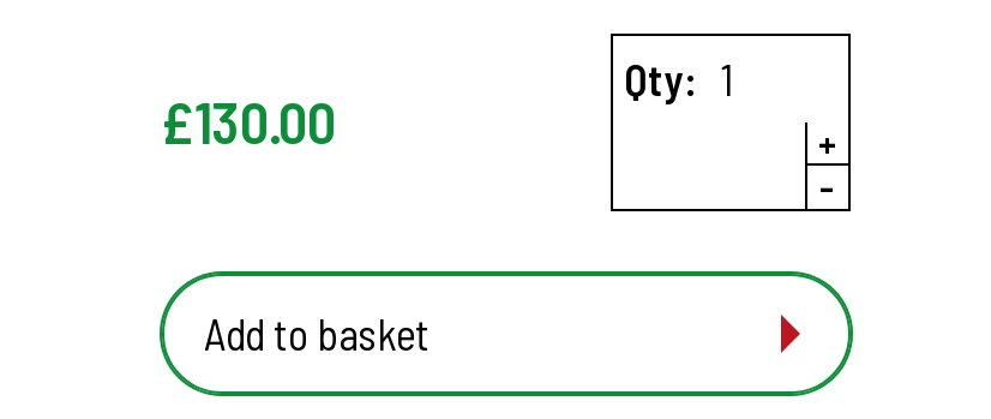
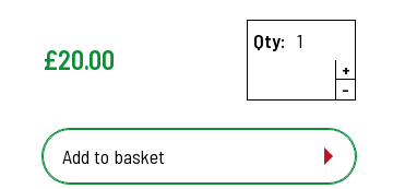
- £130.00
+ £20.00
